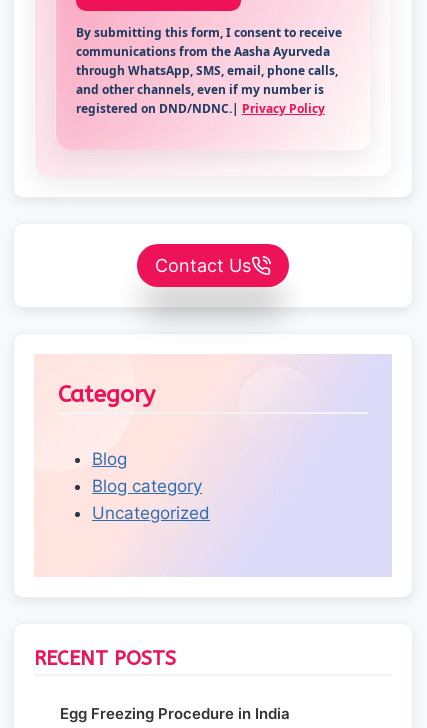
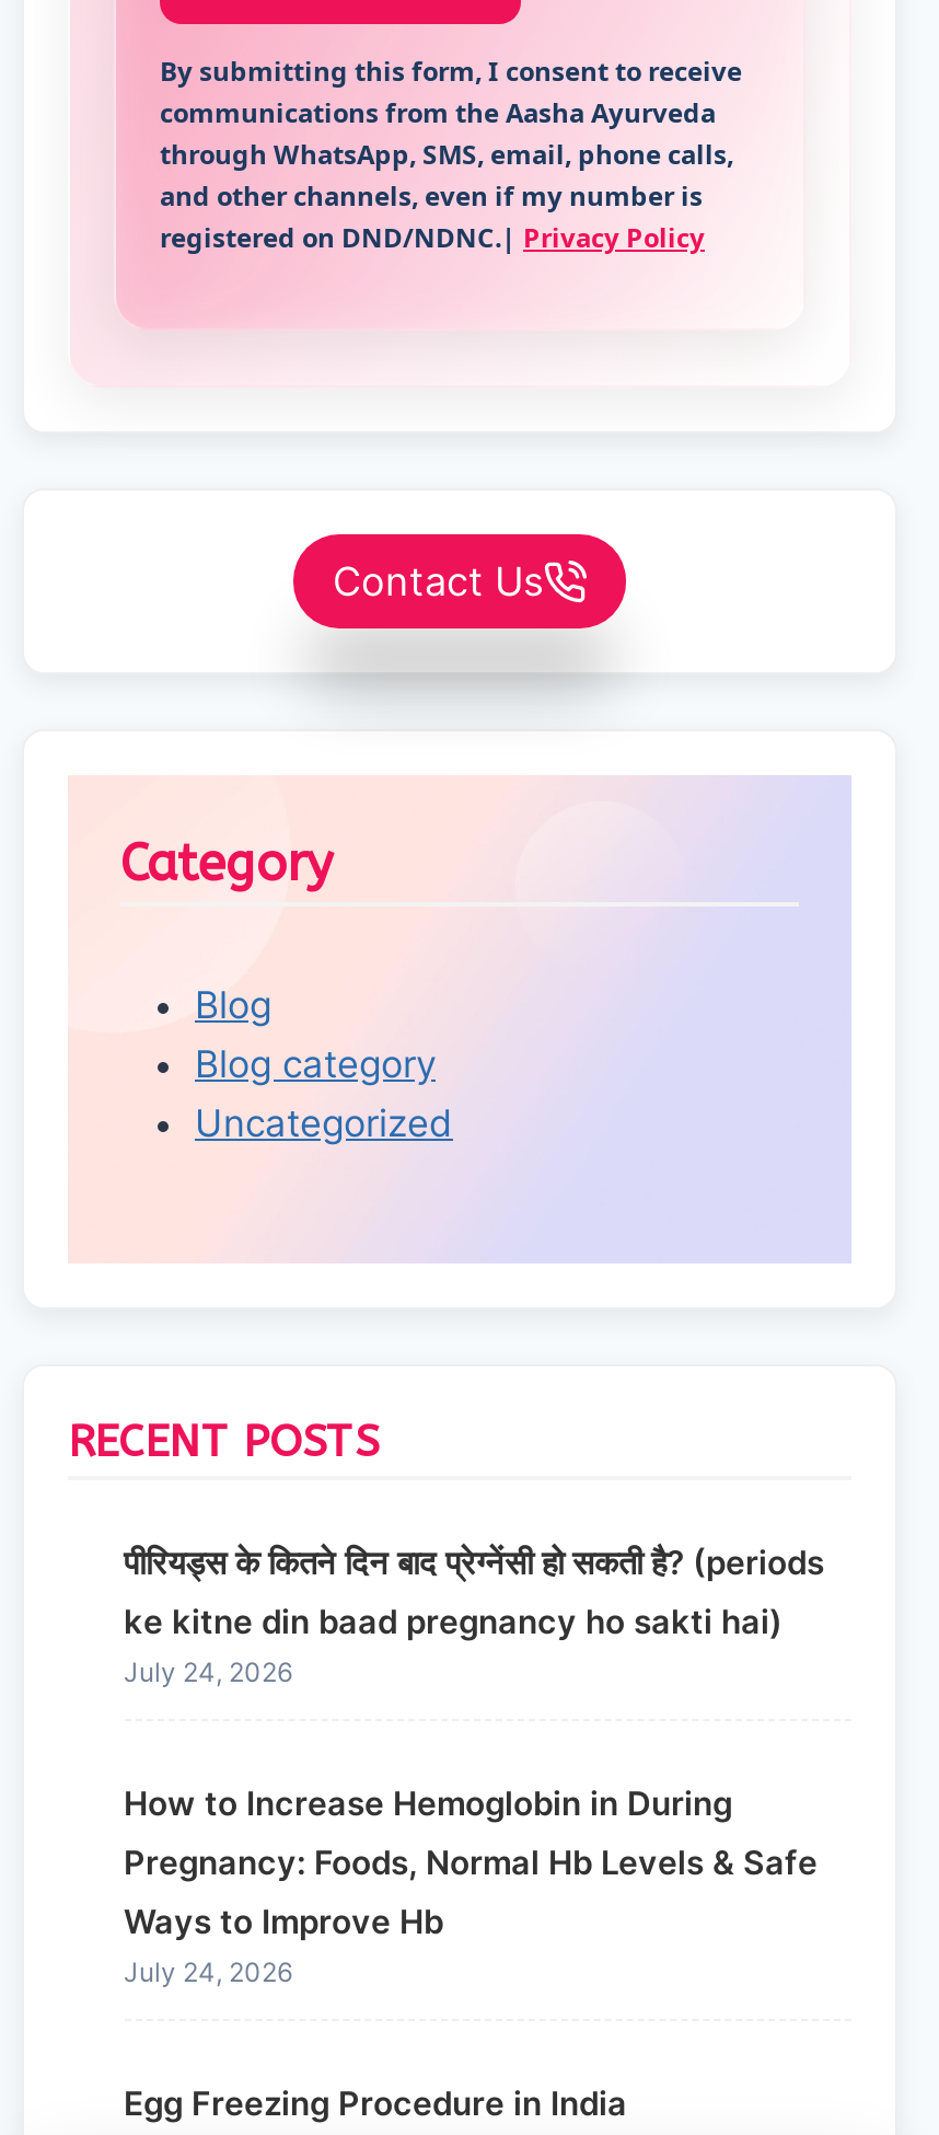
+ पीरियड्स के कितने दिन बाद प्रेग्नेंसी हो सकती है? (periods
+ ke kitne din baad pregnancy ho sakti hai)
+ July 24, 2026
+ How to Increase Hemoglobin in During
+ Pregnancy: Foods, Normal Hb Levels & Safe
+ Ways to Improve Hb
+ July 24, 2026
